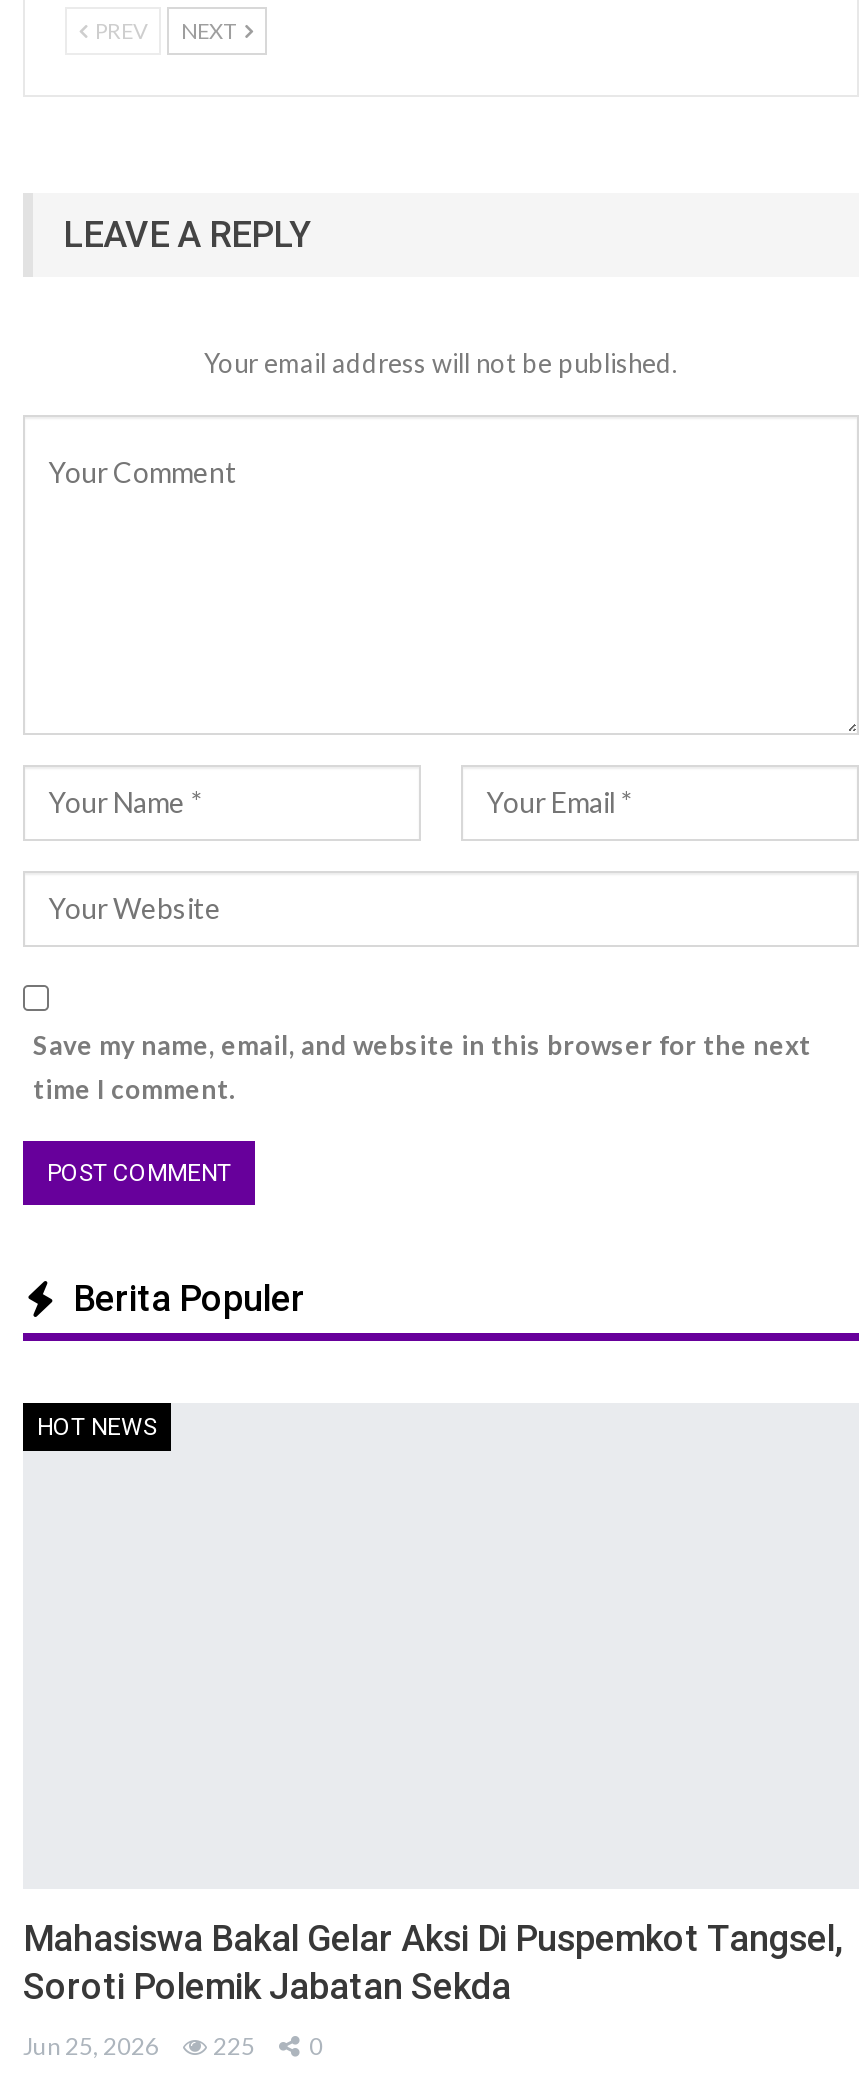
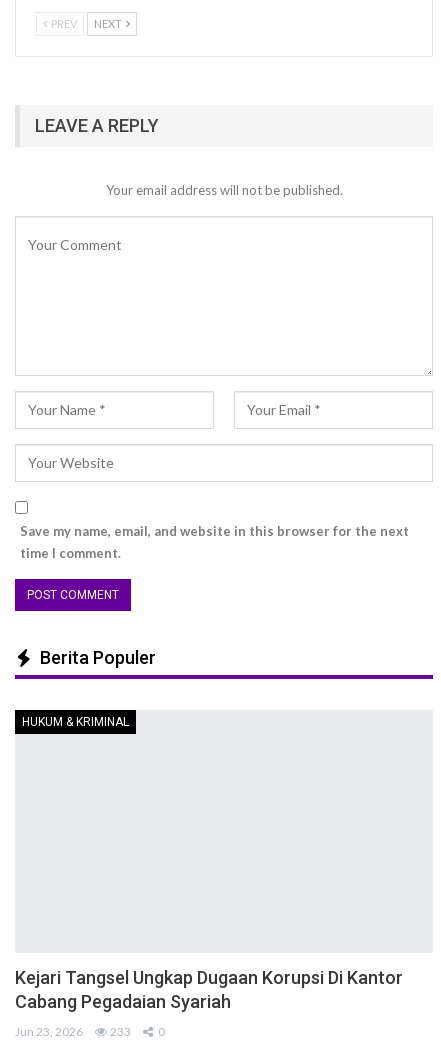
- HOT NEWS
+ HUKUM & KRIMINAL

- Mahasiswa Bakal Gelar Aksi Di Puspemkot Tangsel,
- Soroti Polemik Jabatan Sekda
+ Kejari Tangsel Ungkap Dugaan Korupsi Di Kantor
+ Cabang Pegadaian Syariah

- Jun 25, 2026
- 225
+ Jun 23, 2026
+ 233
